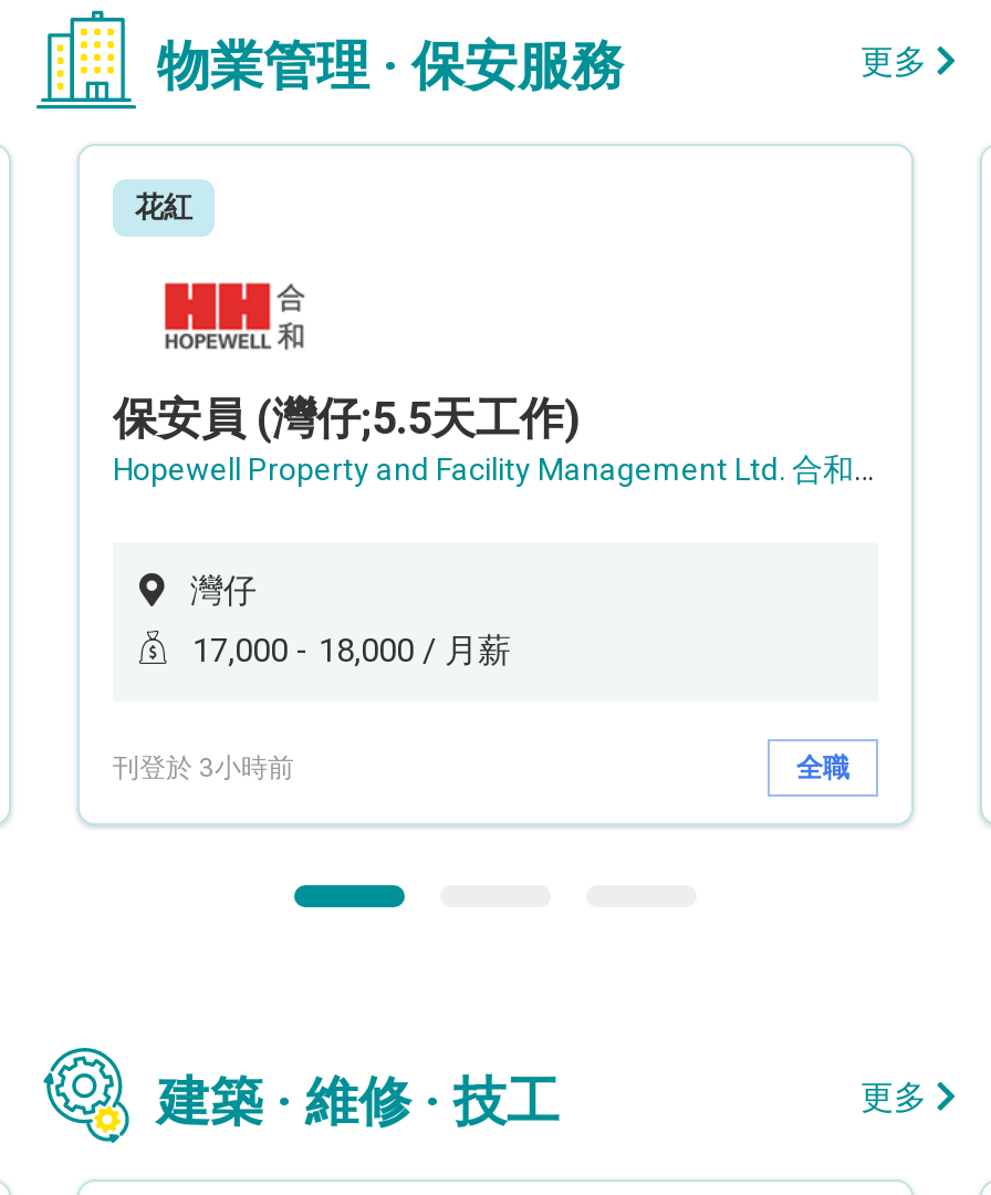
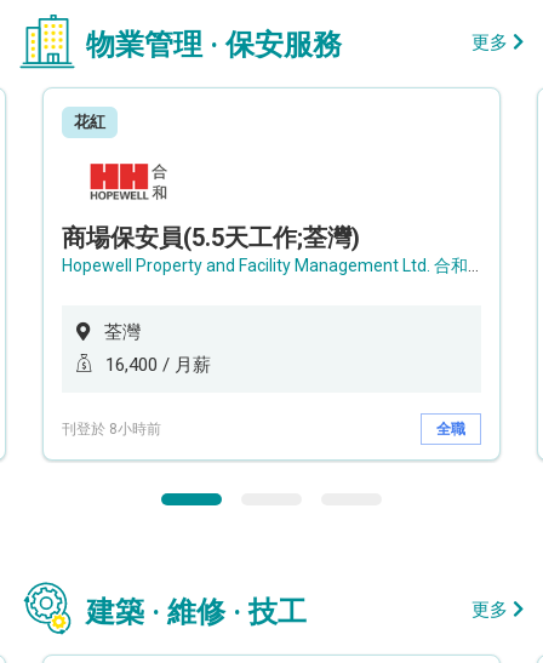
- 保安員 (灣仔;5.5天工作)
+ 商場保安員(5.5天工作;荃灣)

- 灣仔
+ 荃灣

- 17,000 - 18,000 / 月薪
+ 16,400 / 月薪

- 刊登於 3小時前
+ 刊登於 8小時前
